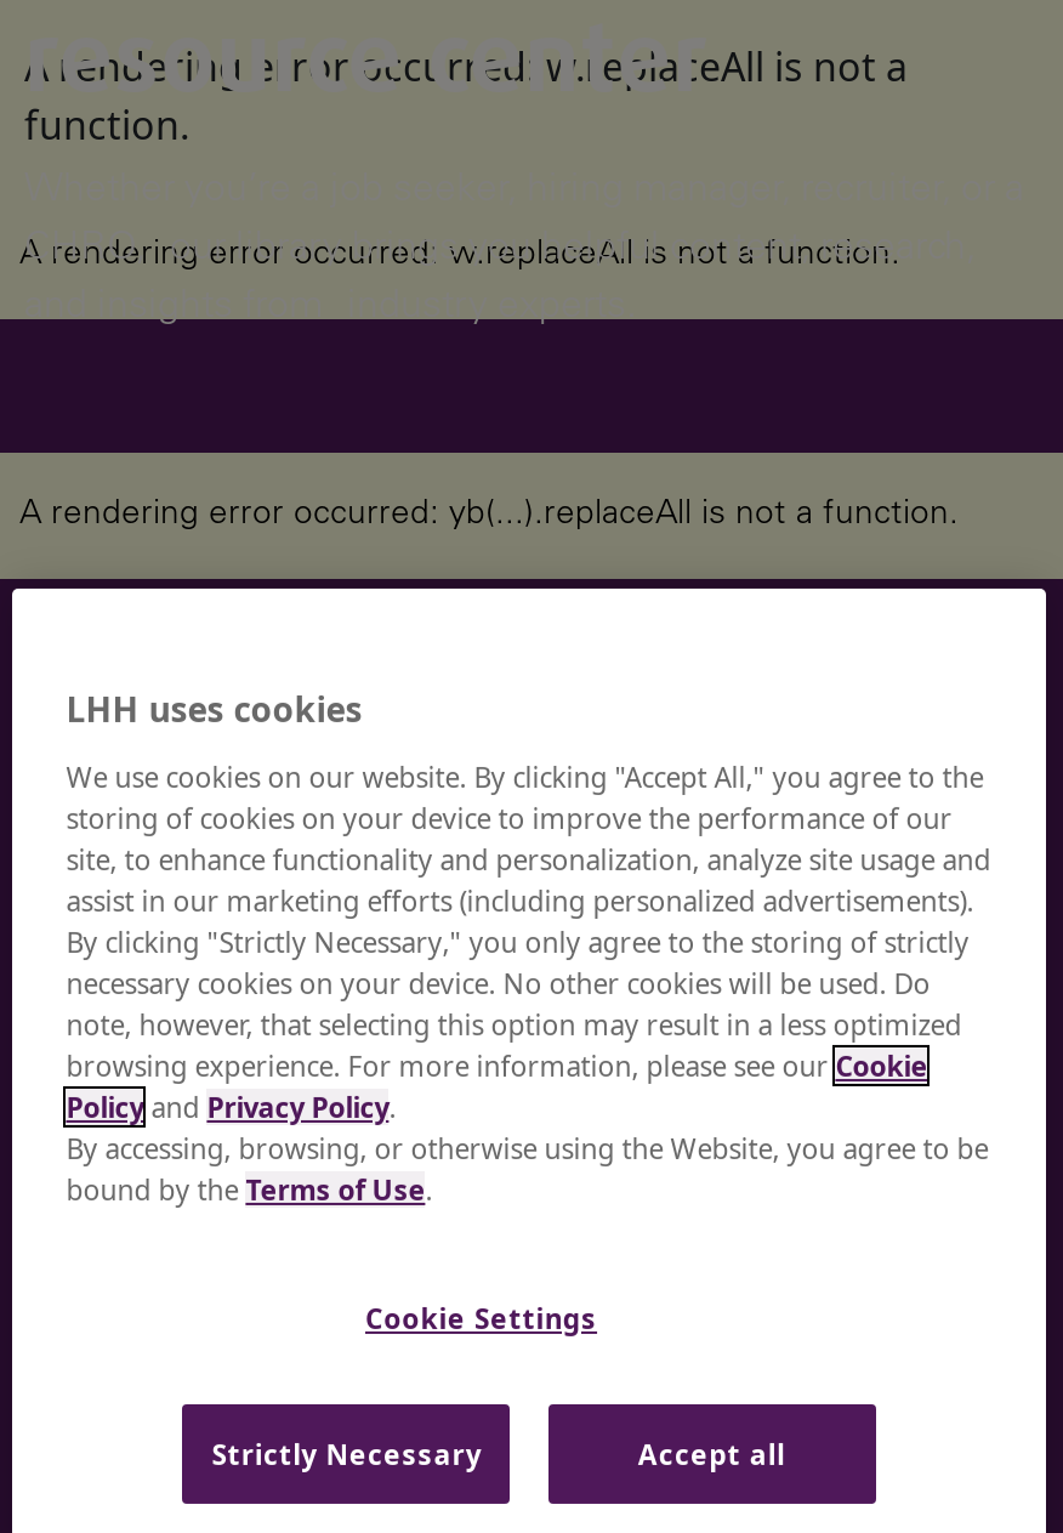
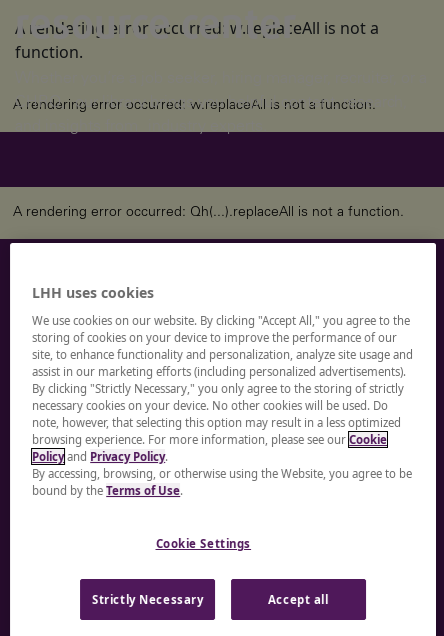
- A rendering error occurred: yb(...).replaceAll is not a function.
+ A rendering error occurred: Qh(...).replaceAll is not a function.
